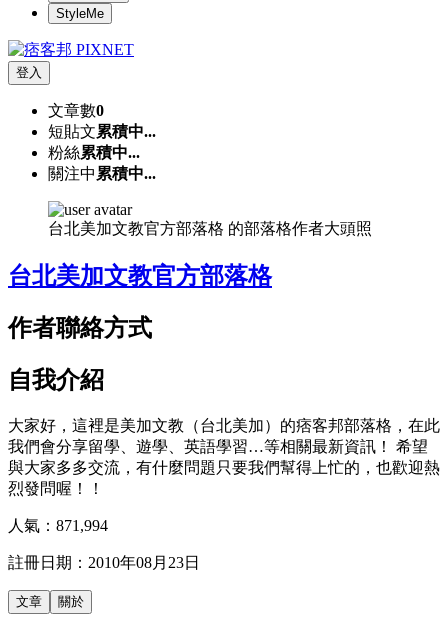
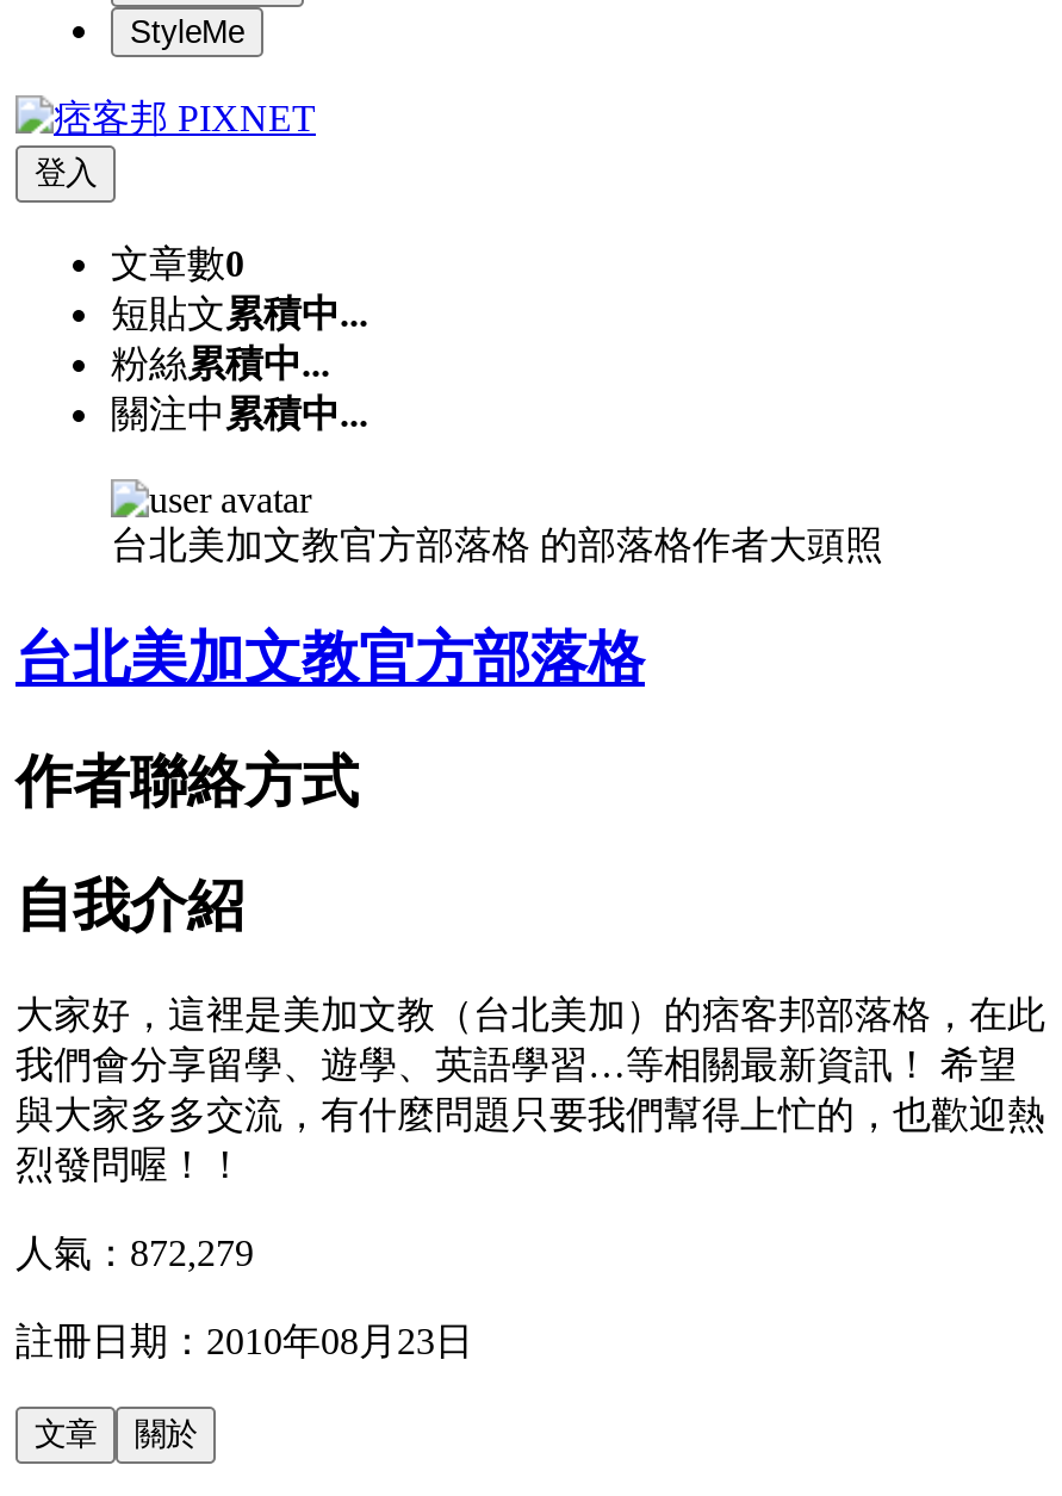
- 人氣：871,994
+ 人氣：872,279
